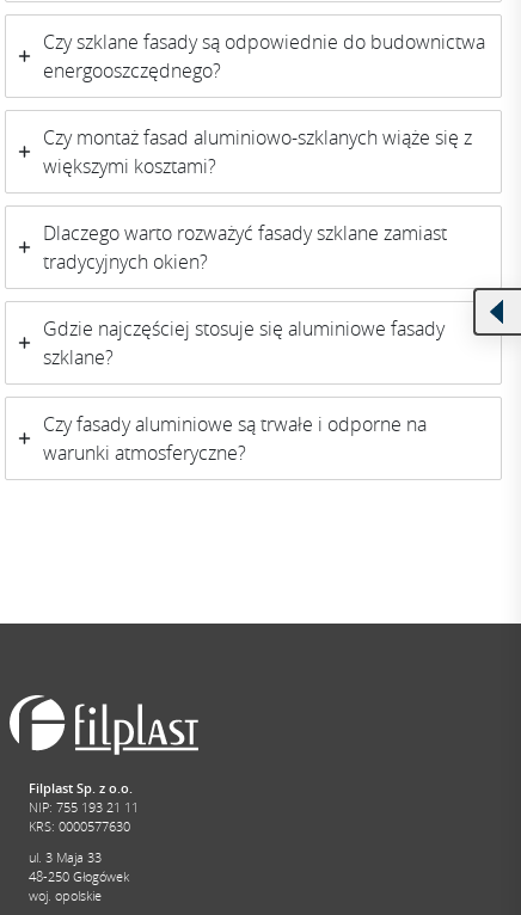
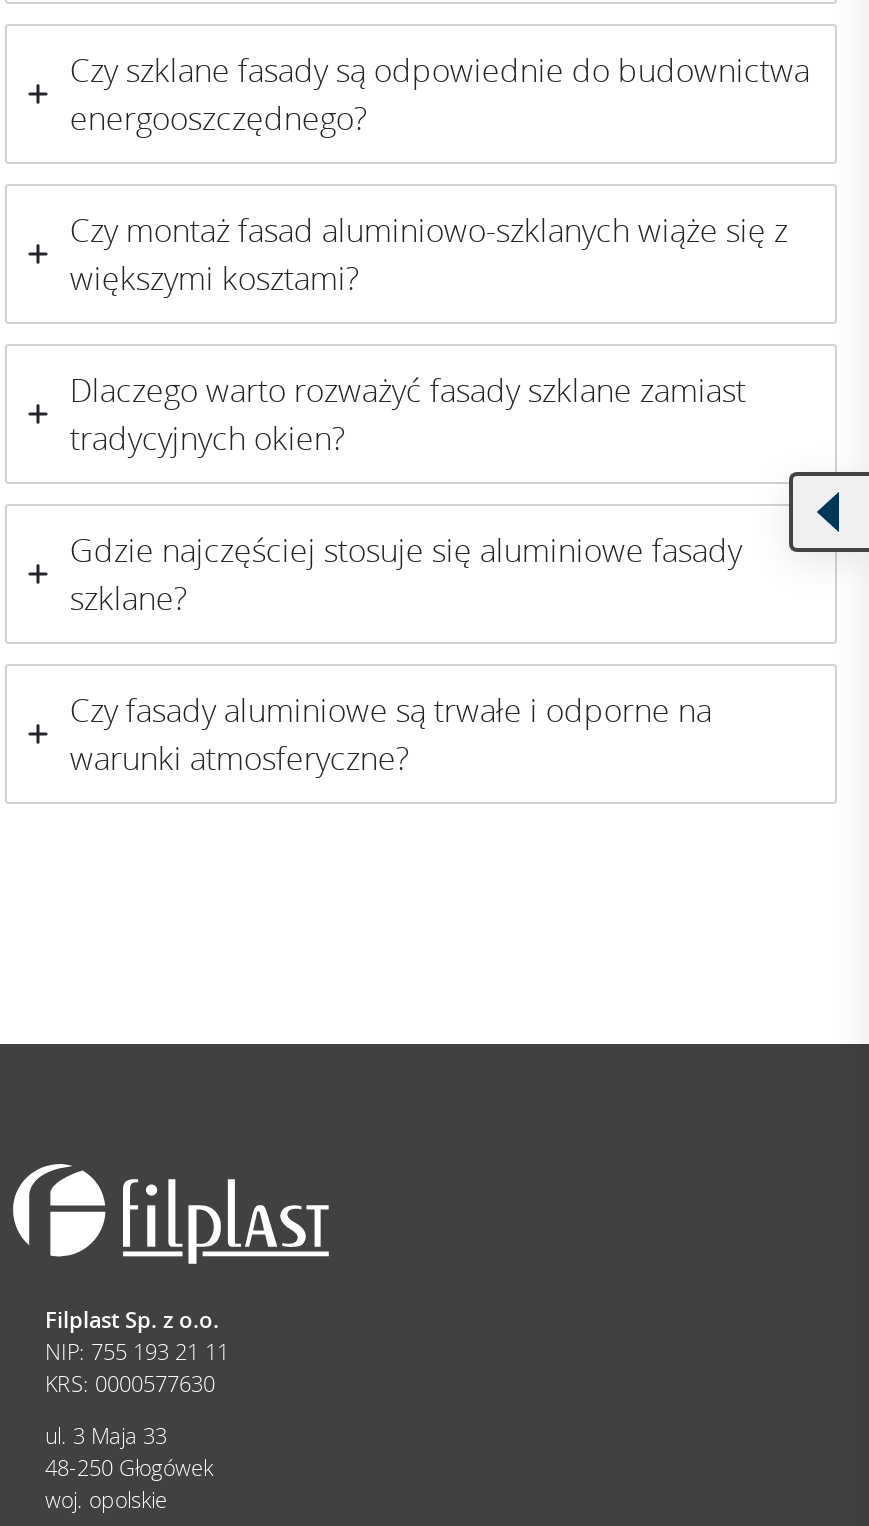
- [image]
+ [image]
